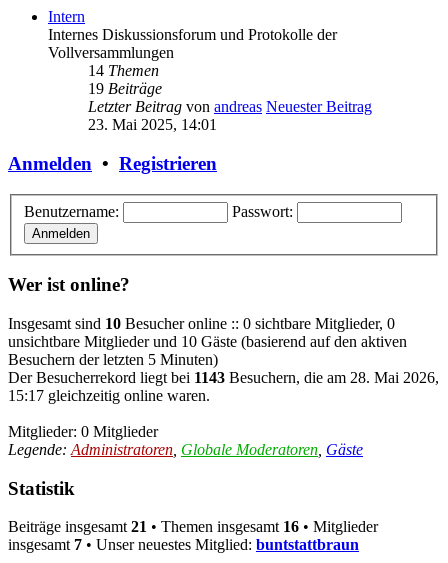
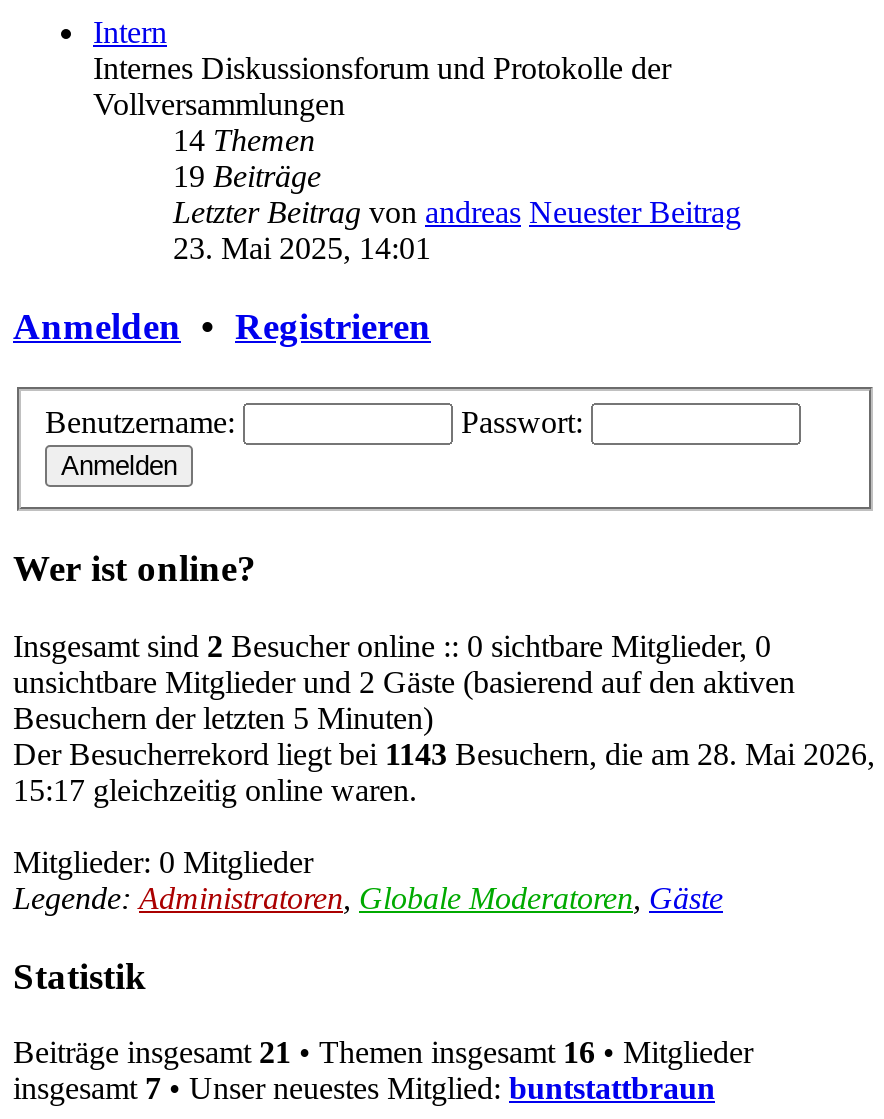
- Insgesamt sind 10 Besucher online :: 0 sichtbare Mitglieder, 0
+ Insgesamt sind 2 Besucher online :: 0 sichtbare Mitglieder, 0

- unsichtbare Mitglieder und 10 Gäste (basierend auf den aktiven
+ unsichtbare Mitglieder und 2 Gäste (basierend auf den aktiven
